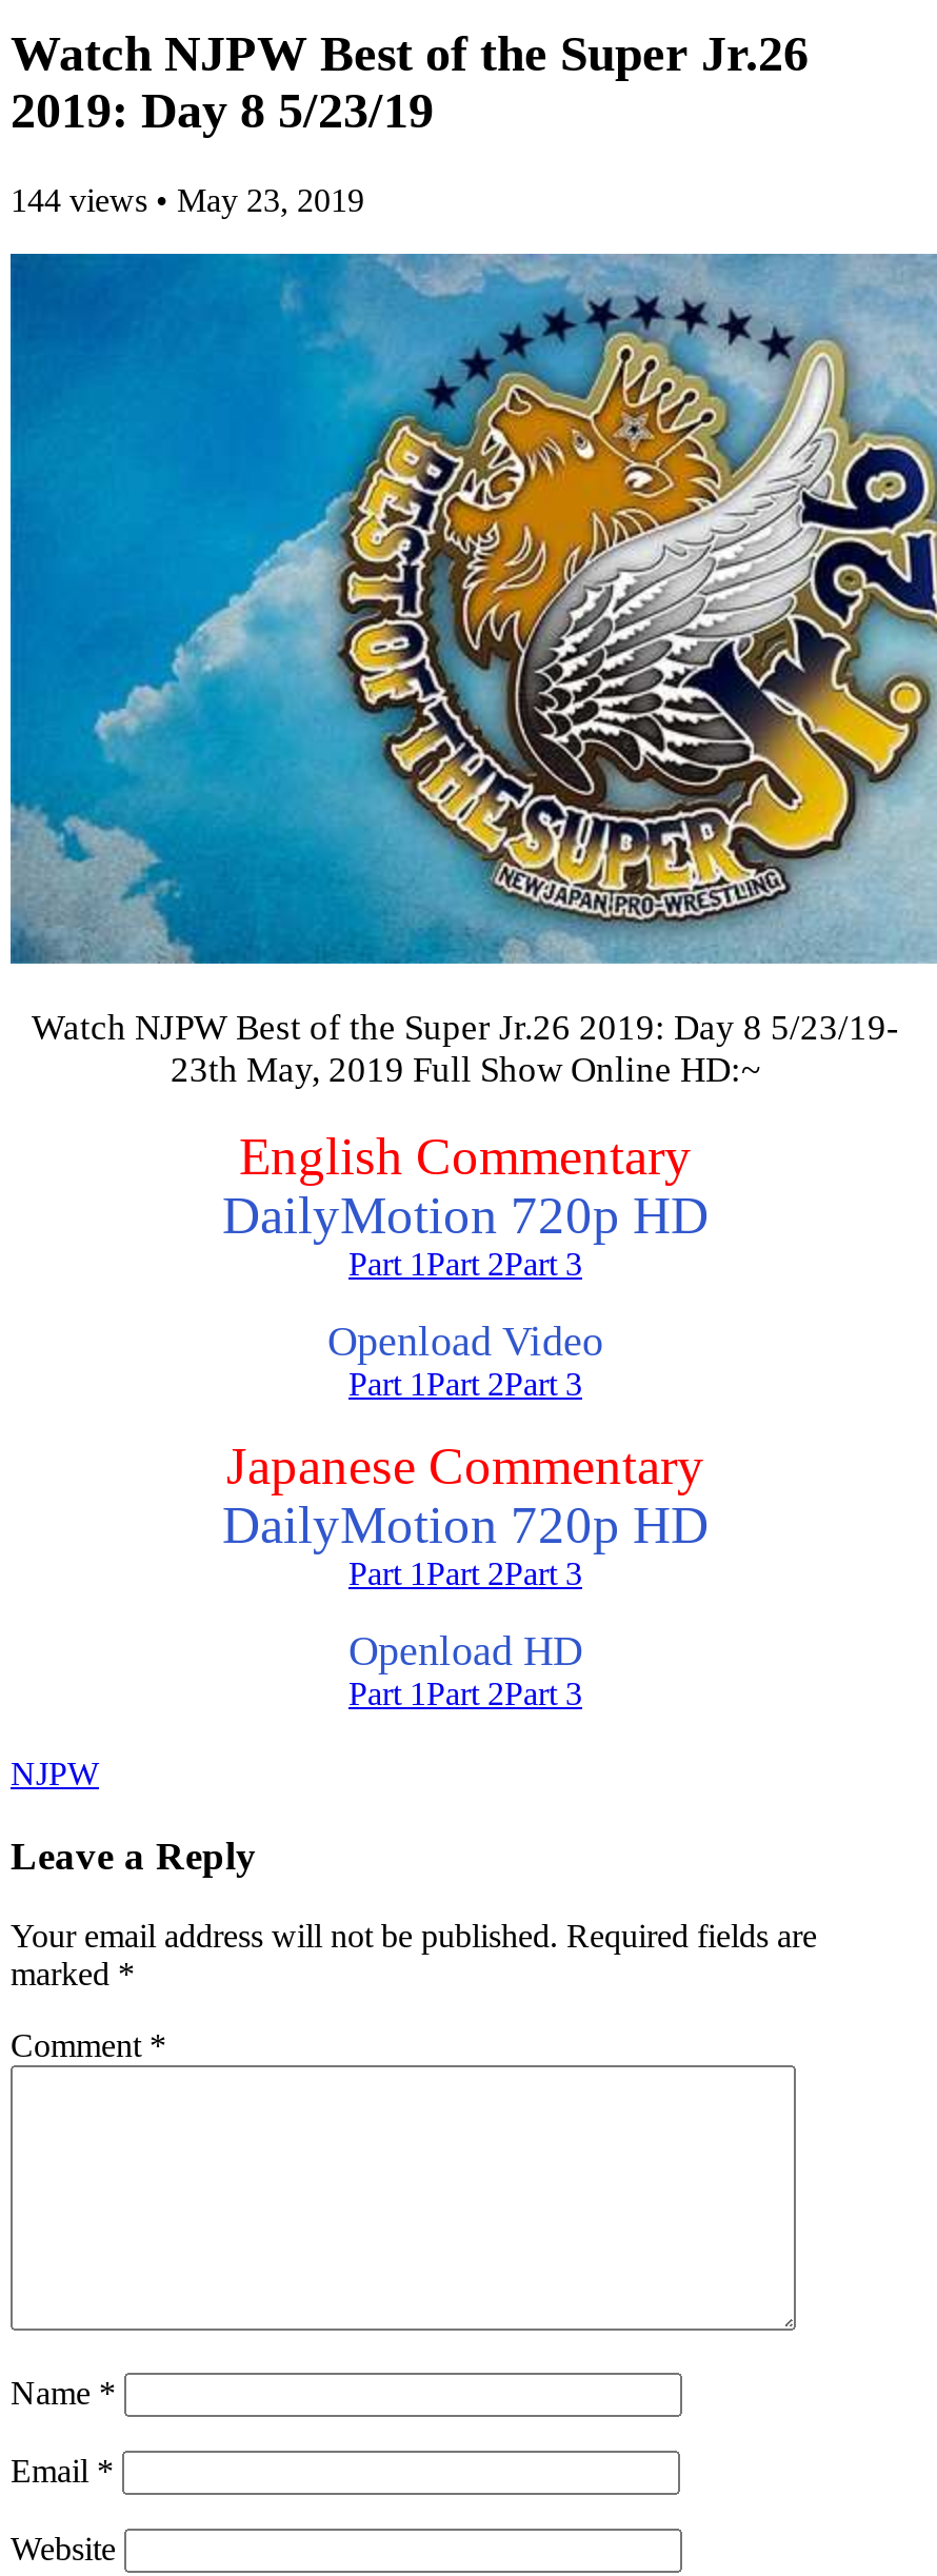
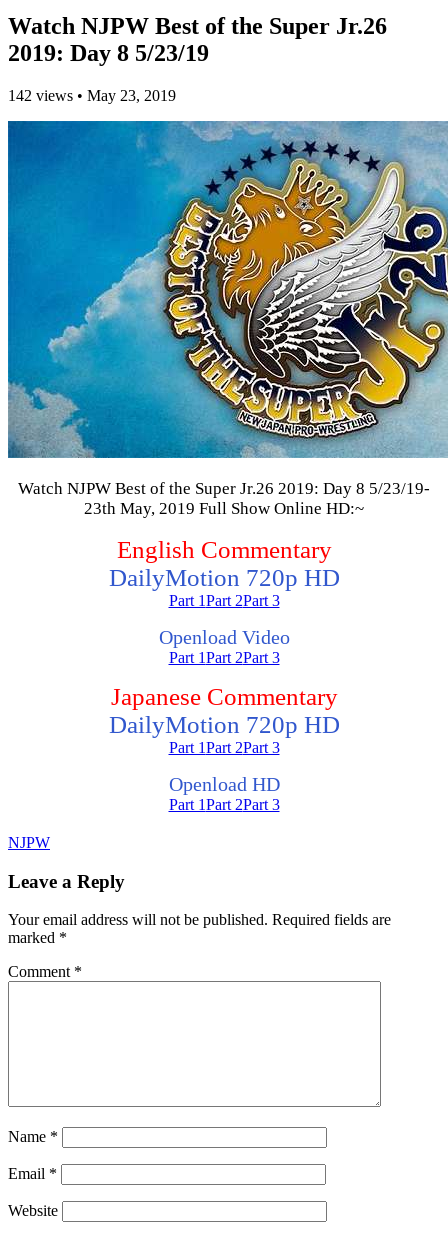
- 144 views • May 23, 2019
+ 142 views • May 23, 2019
